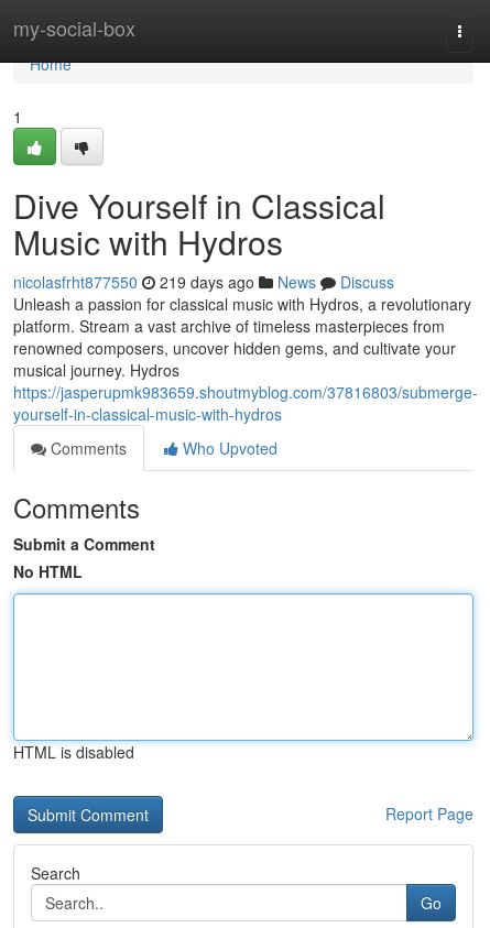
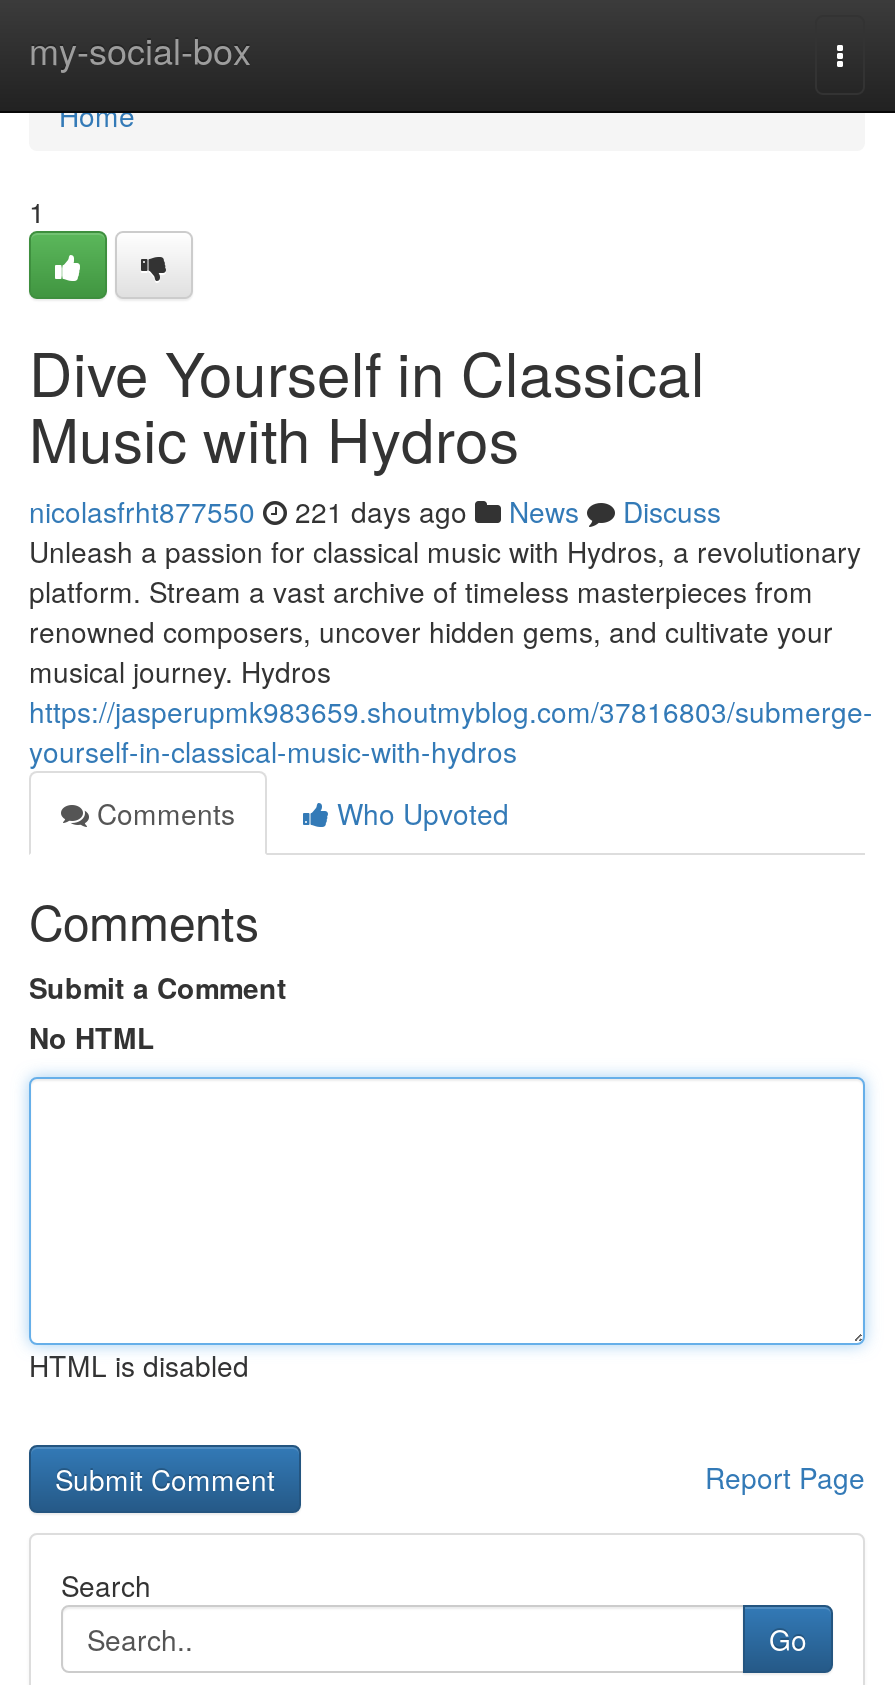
- nicolasfrht877550 219 days ago News Discuss
+ nicolasfrht877550 221 days ago News Discuss
